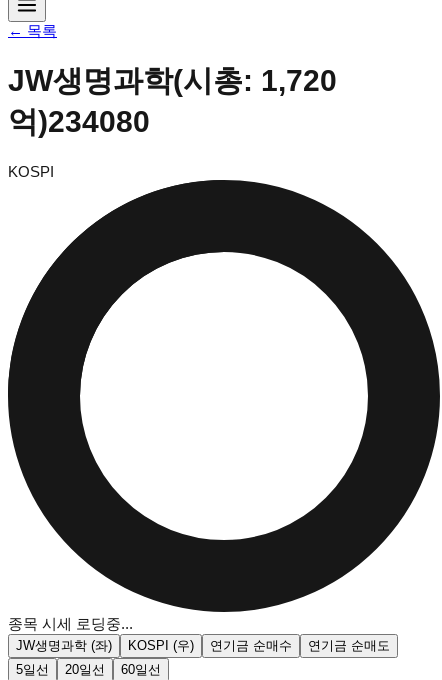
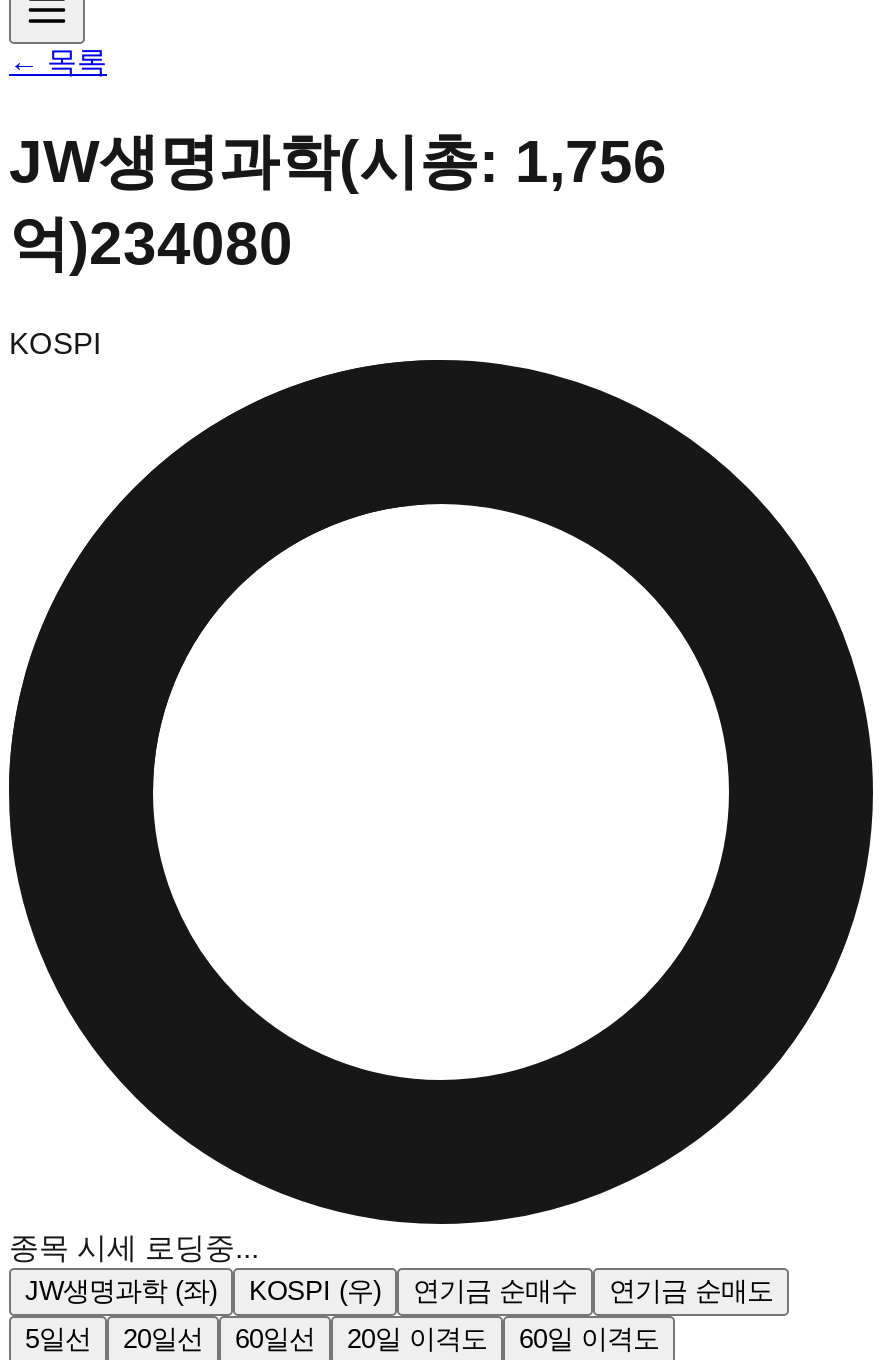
- JW생명과학(시총: 1,720
+ JW생명과학(시총: 1,756

+ 20일 이격도
+ 60일 이격도
